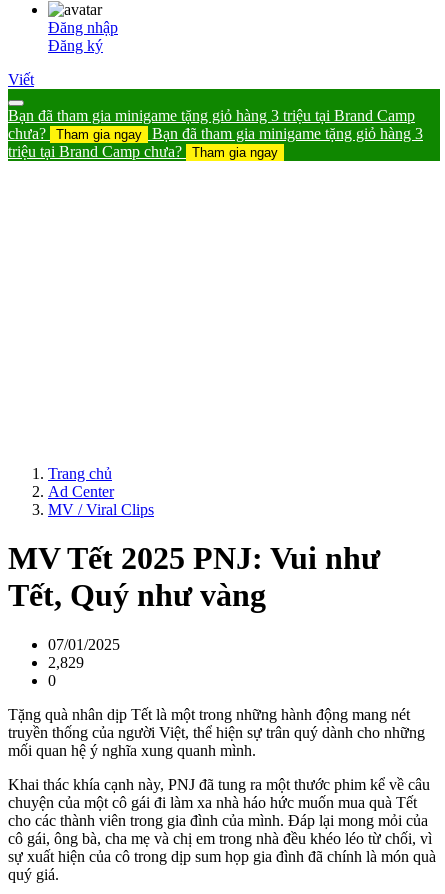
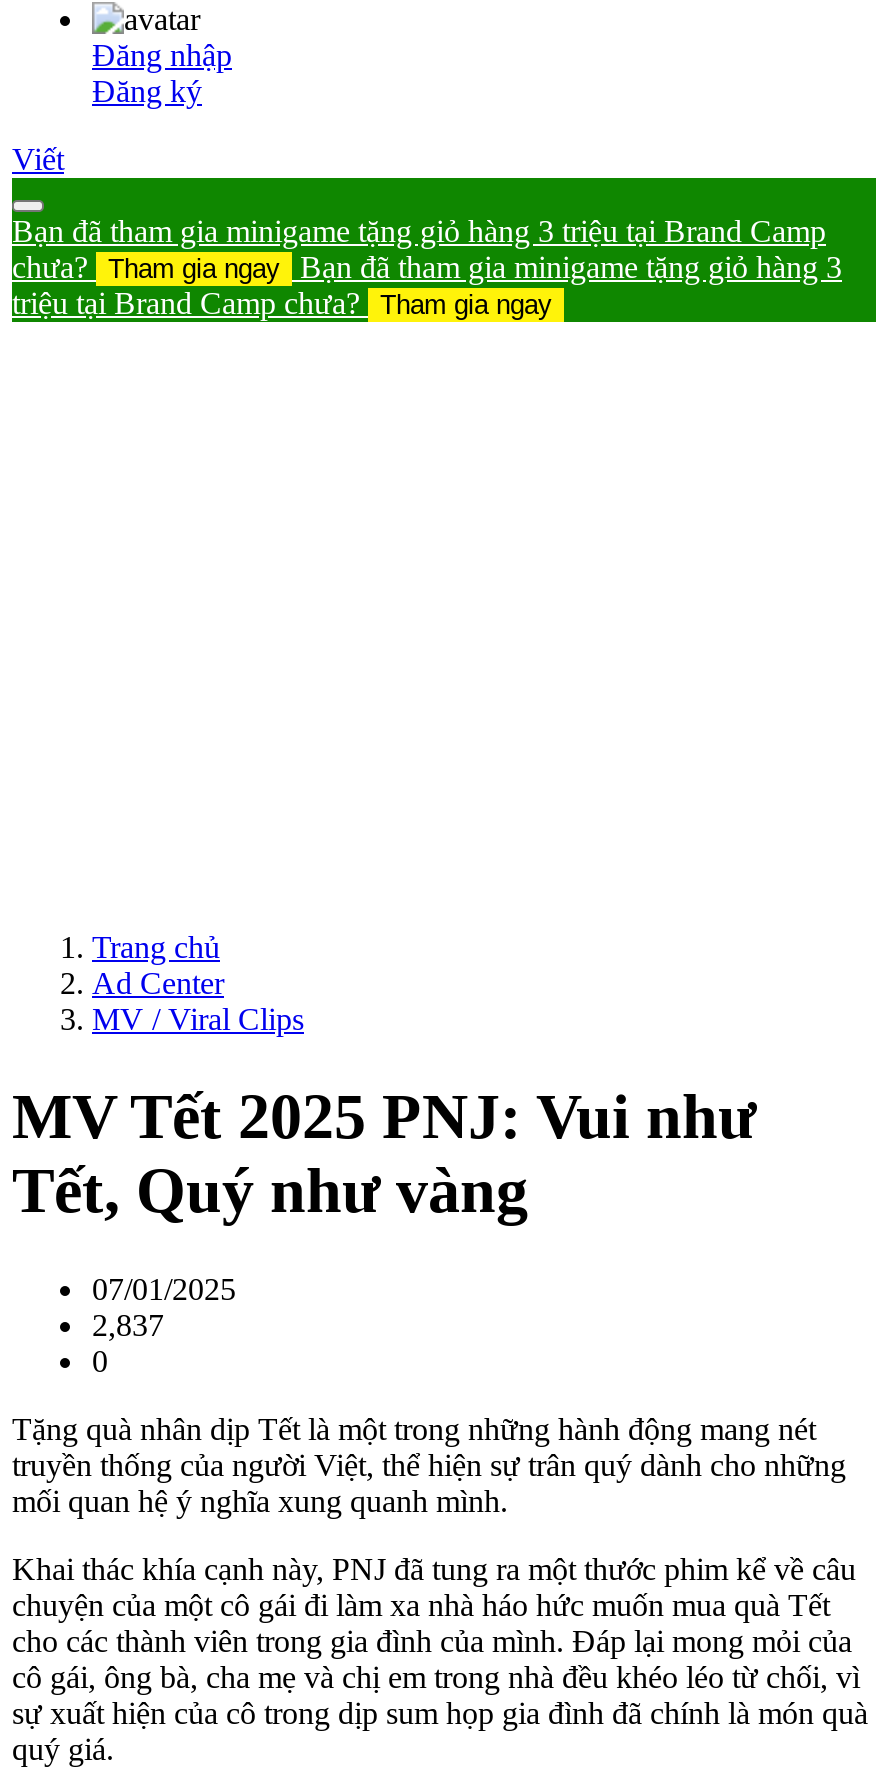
- 2,829
+ 2,837
